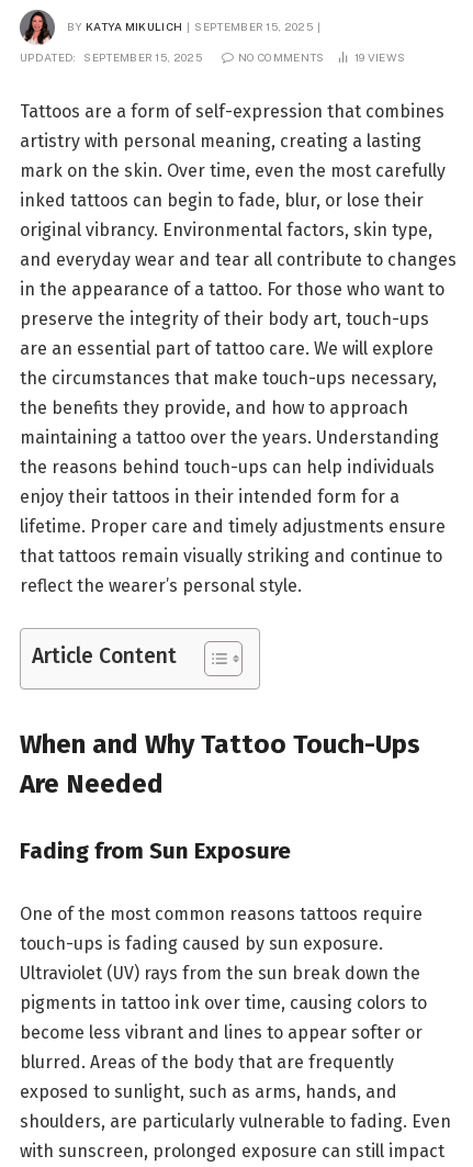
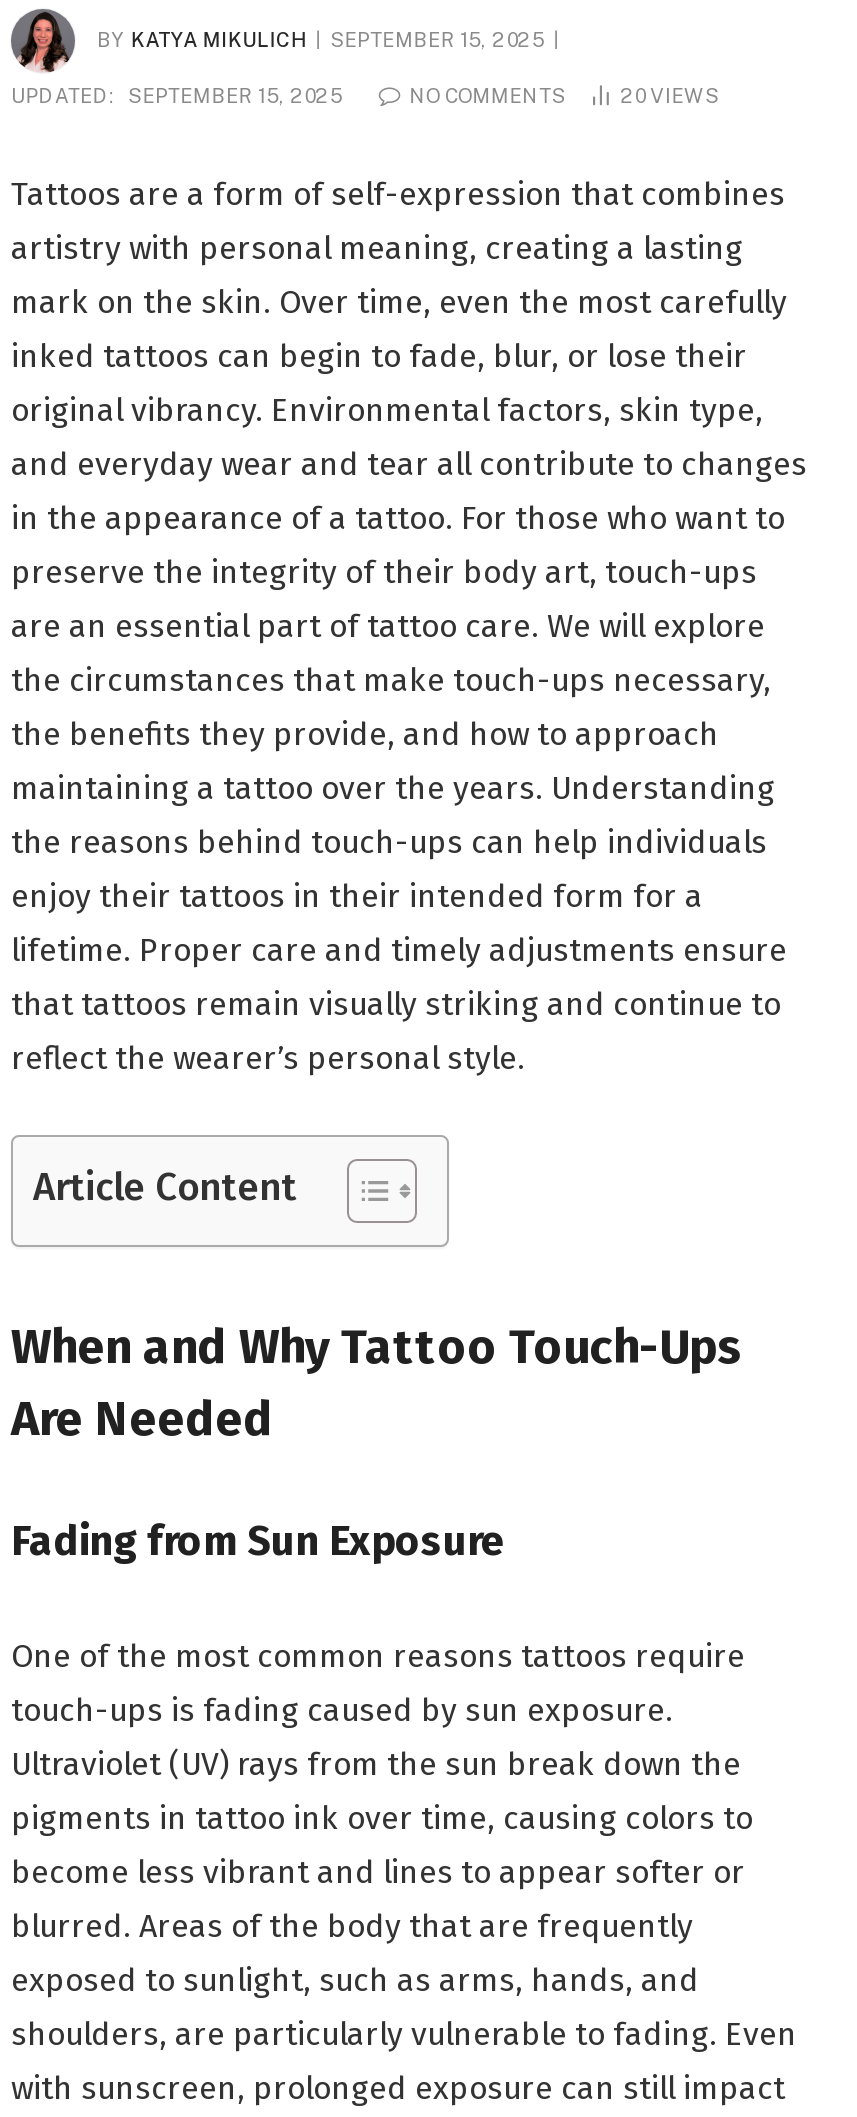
- 19 VIEWS
+ 20 VIEWS
